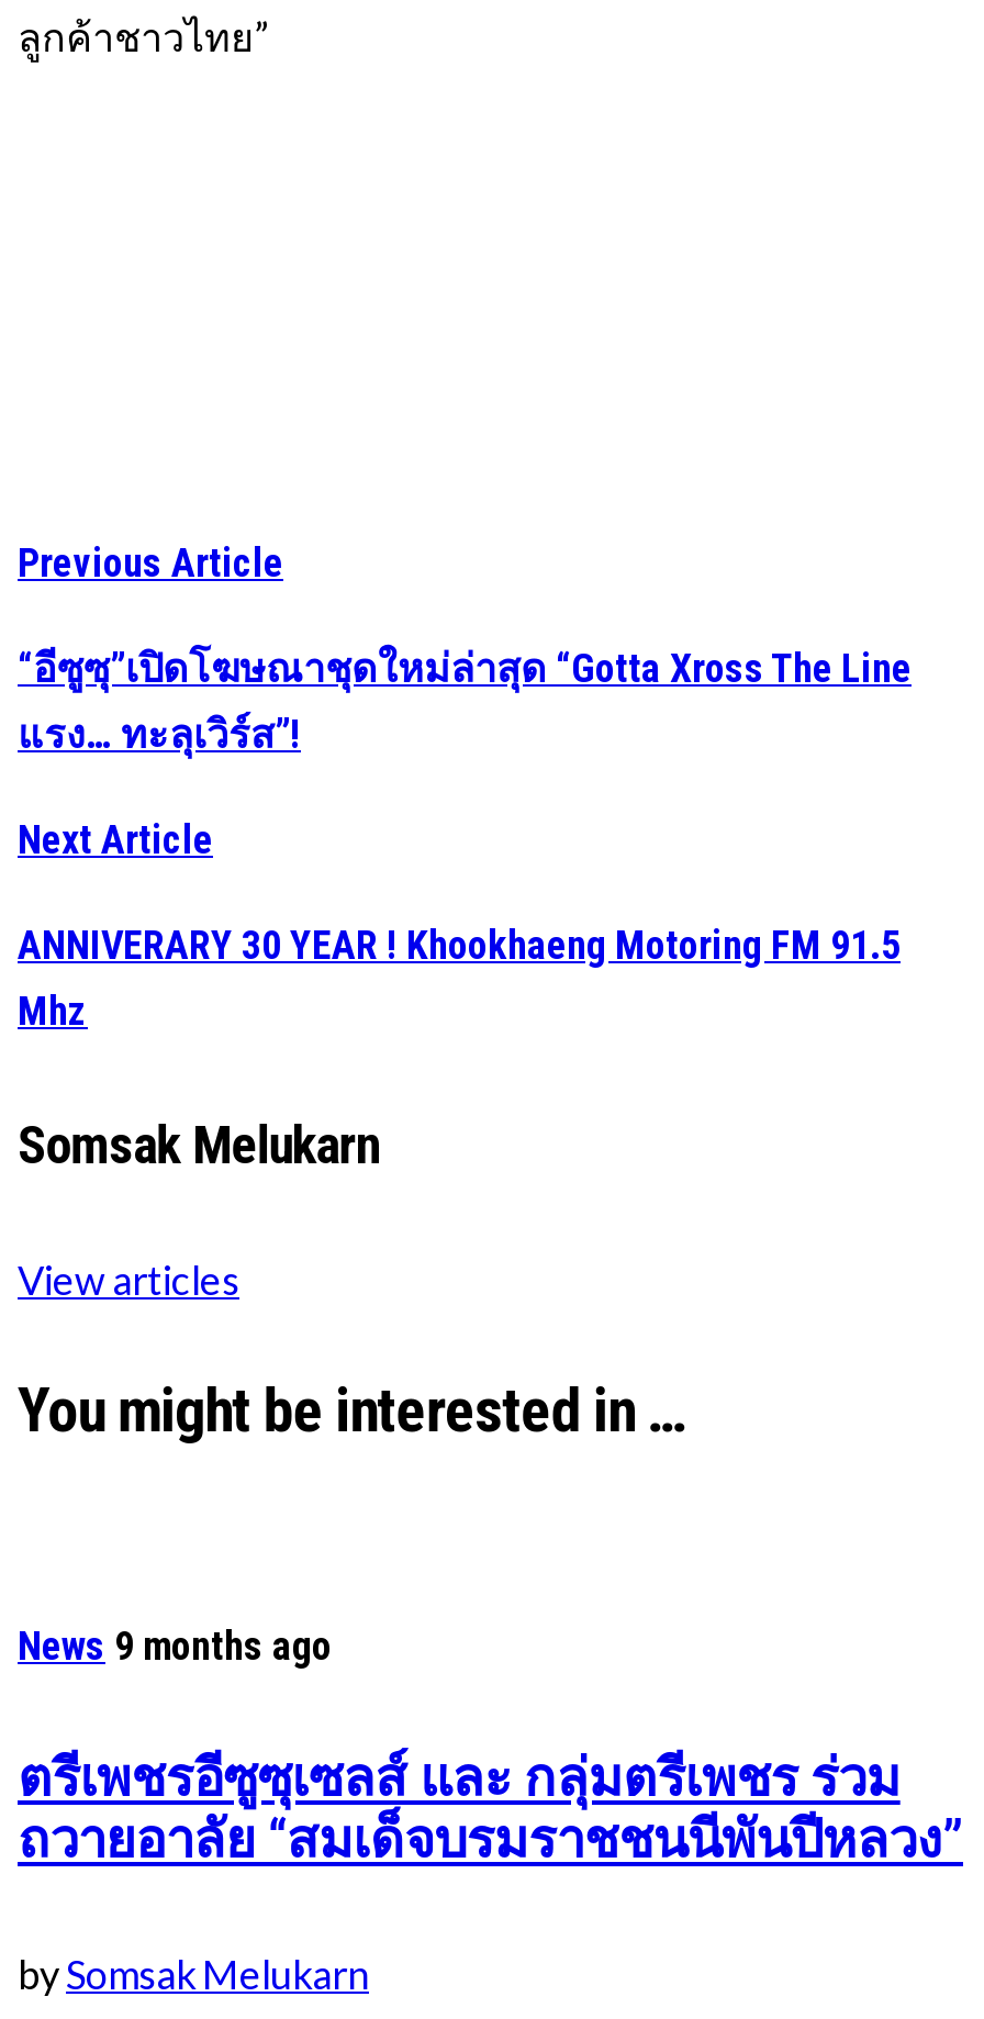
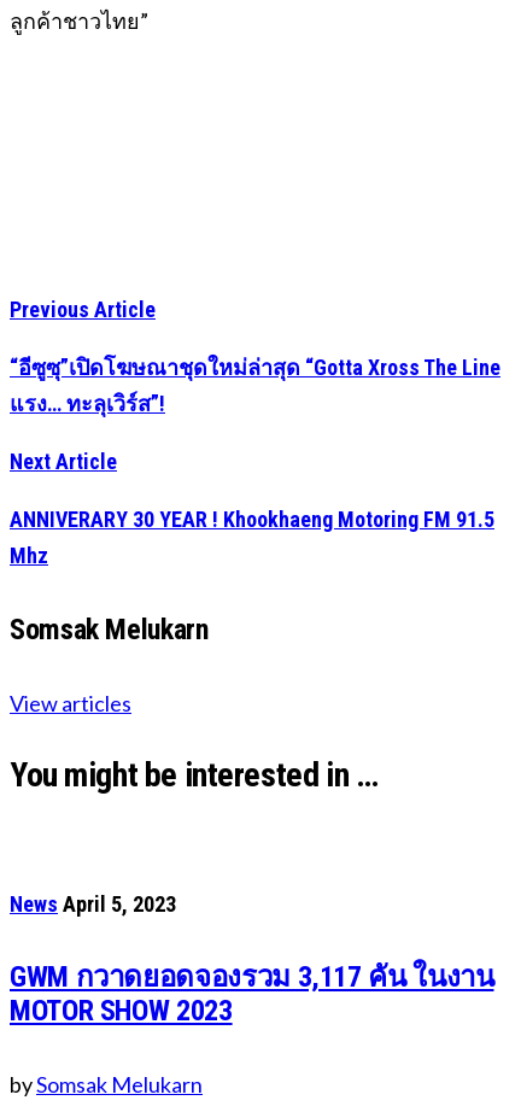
- News 9 months ago
+ News April 5, 2023

- ตรีเพชรอีซูซุเซลส์ และ กลุ่มตรีเพชร ร่วม
- ถวายอาลัย “สมเด็จบรมราชชนนีพันปีหลวง”
+ GWM กวาดยอดจองรวม 3,117 คัน ในงาน
+ MOTOR SHOW 2023
